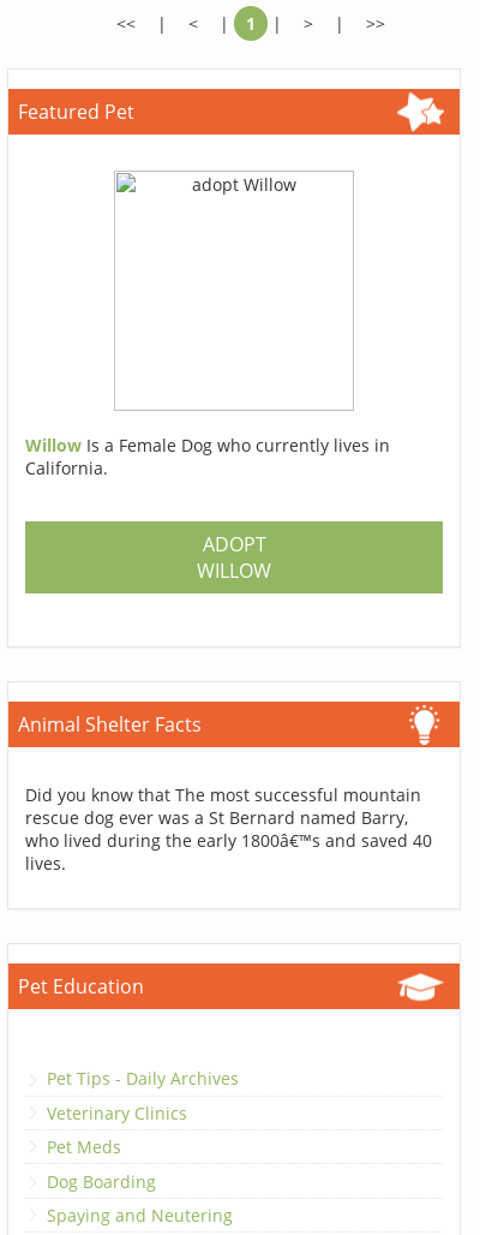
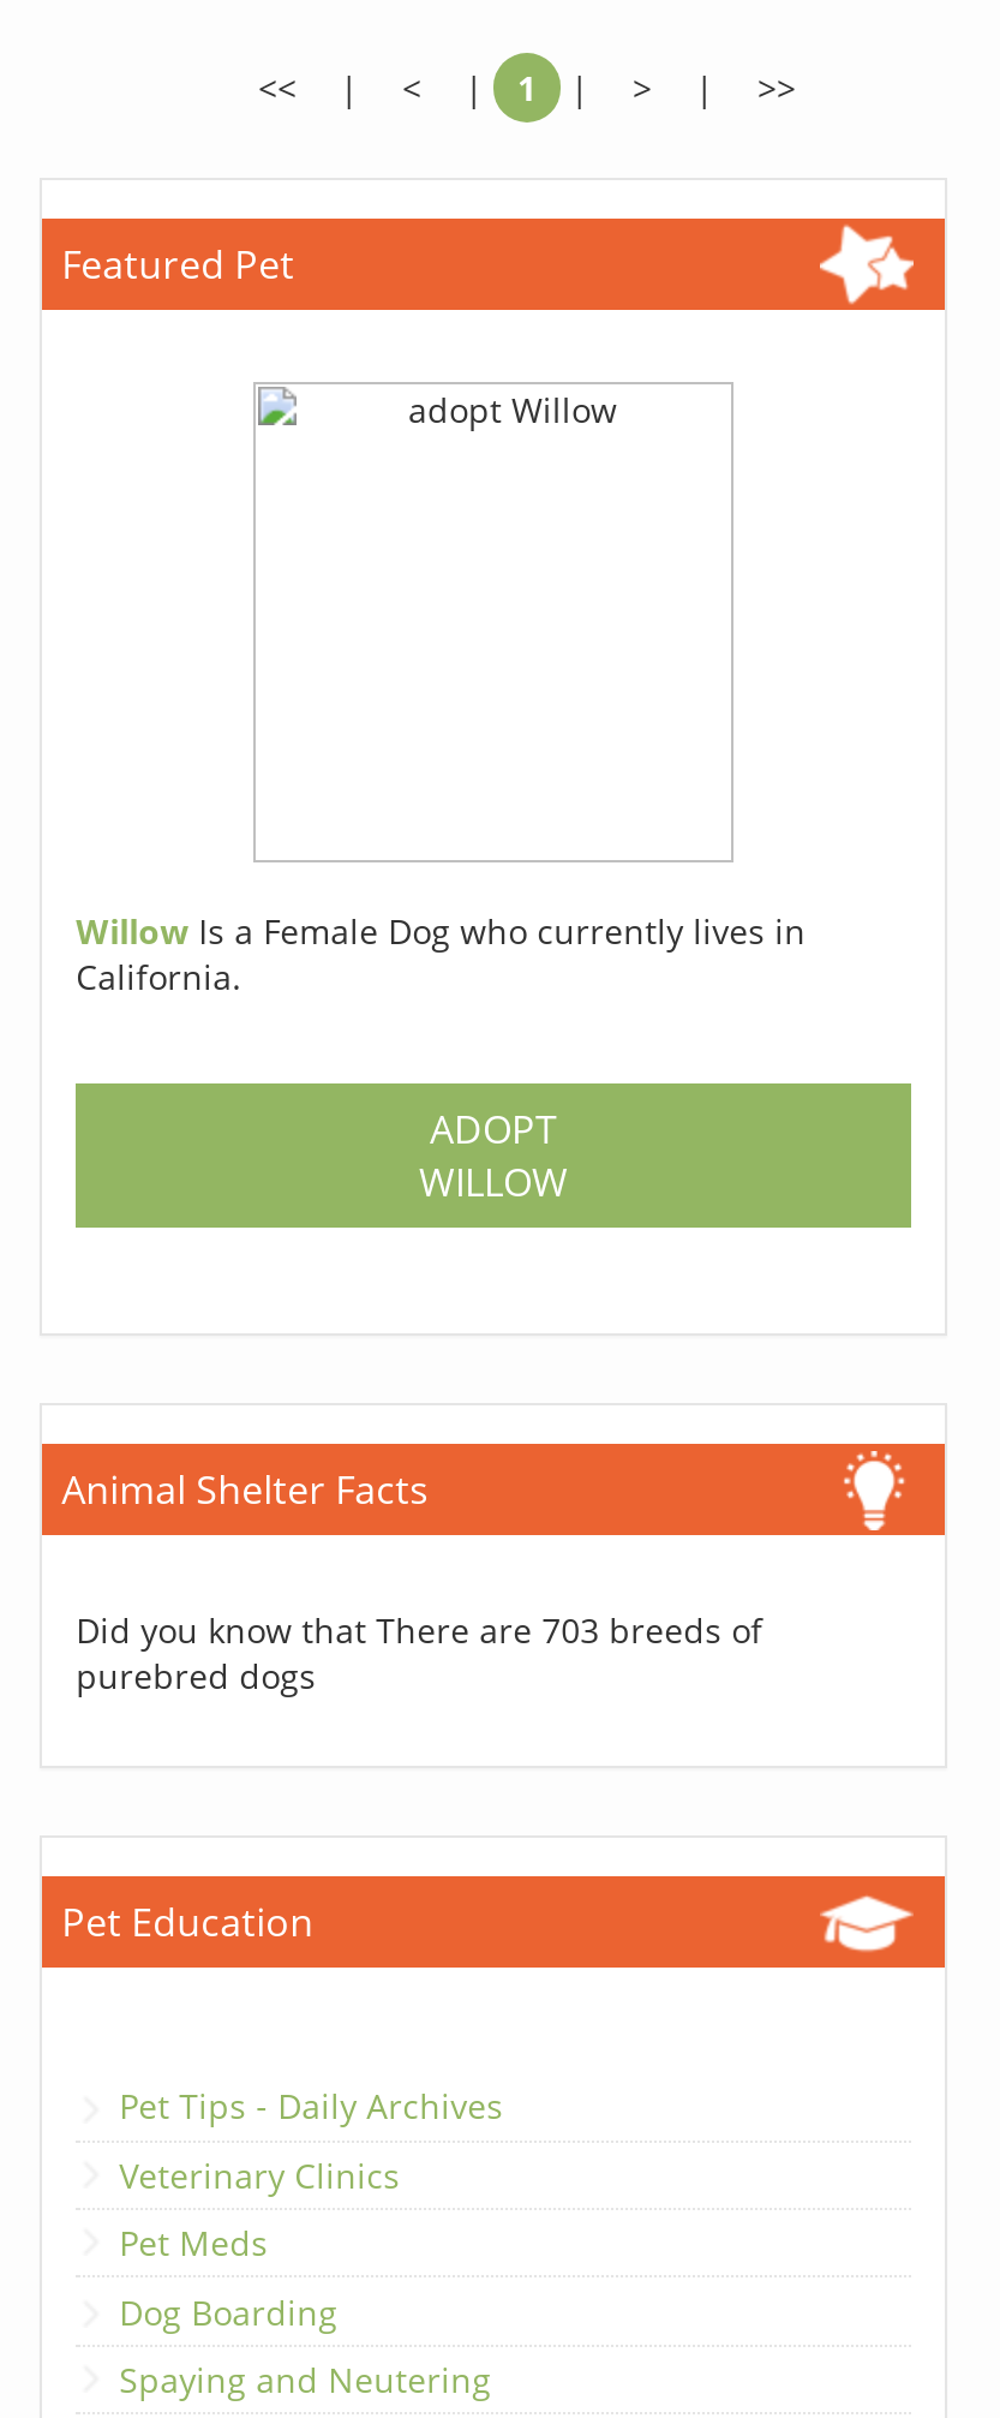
- Did you know that The most successful mountain
- rescue dog ever was a St Bernard named Barry,
- who lived during the early 1800â€™s and saved 40
- lives.
+ Did you know that There are 703 breeds of
+ purebred dogs
